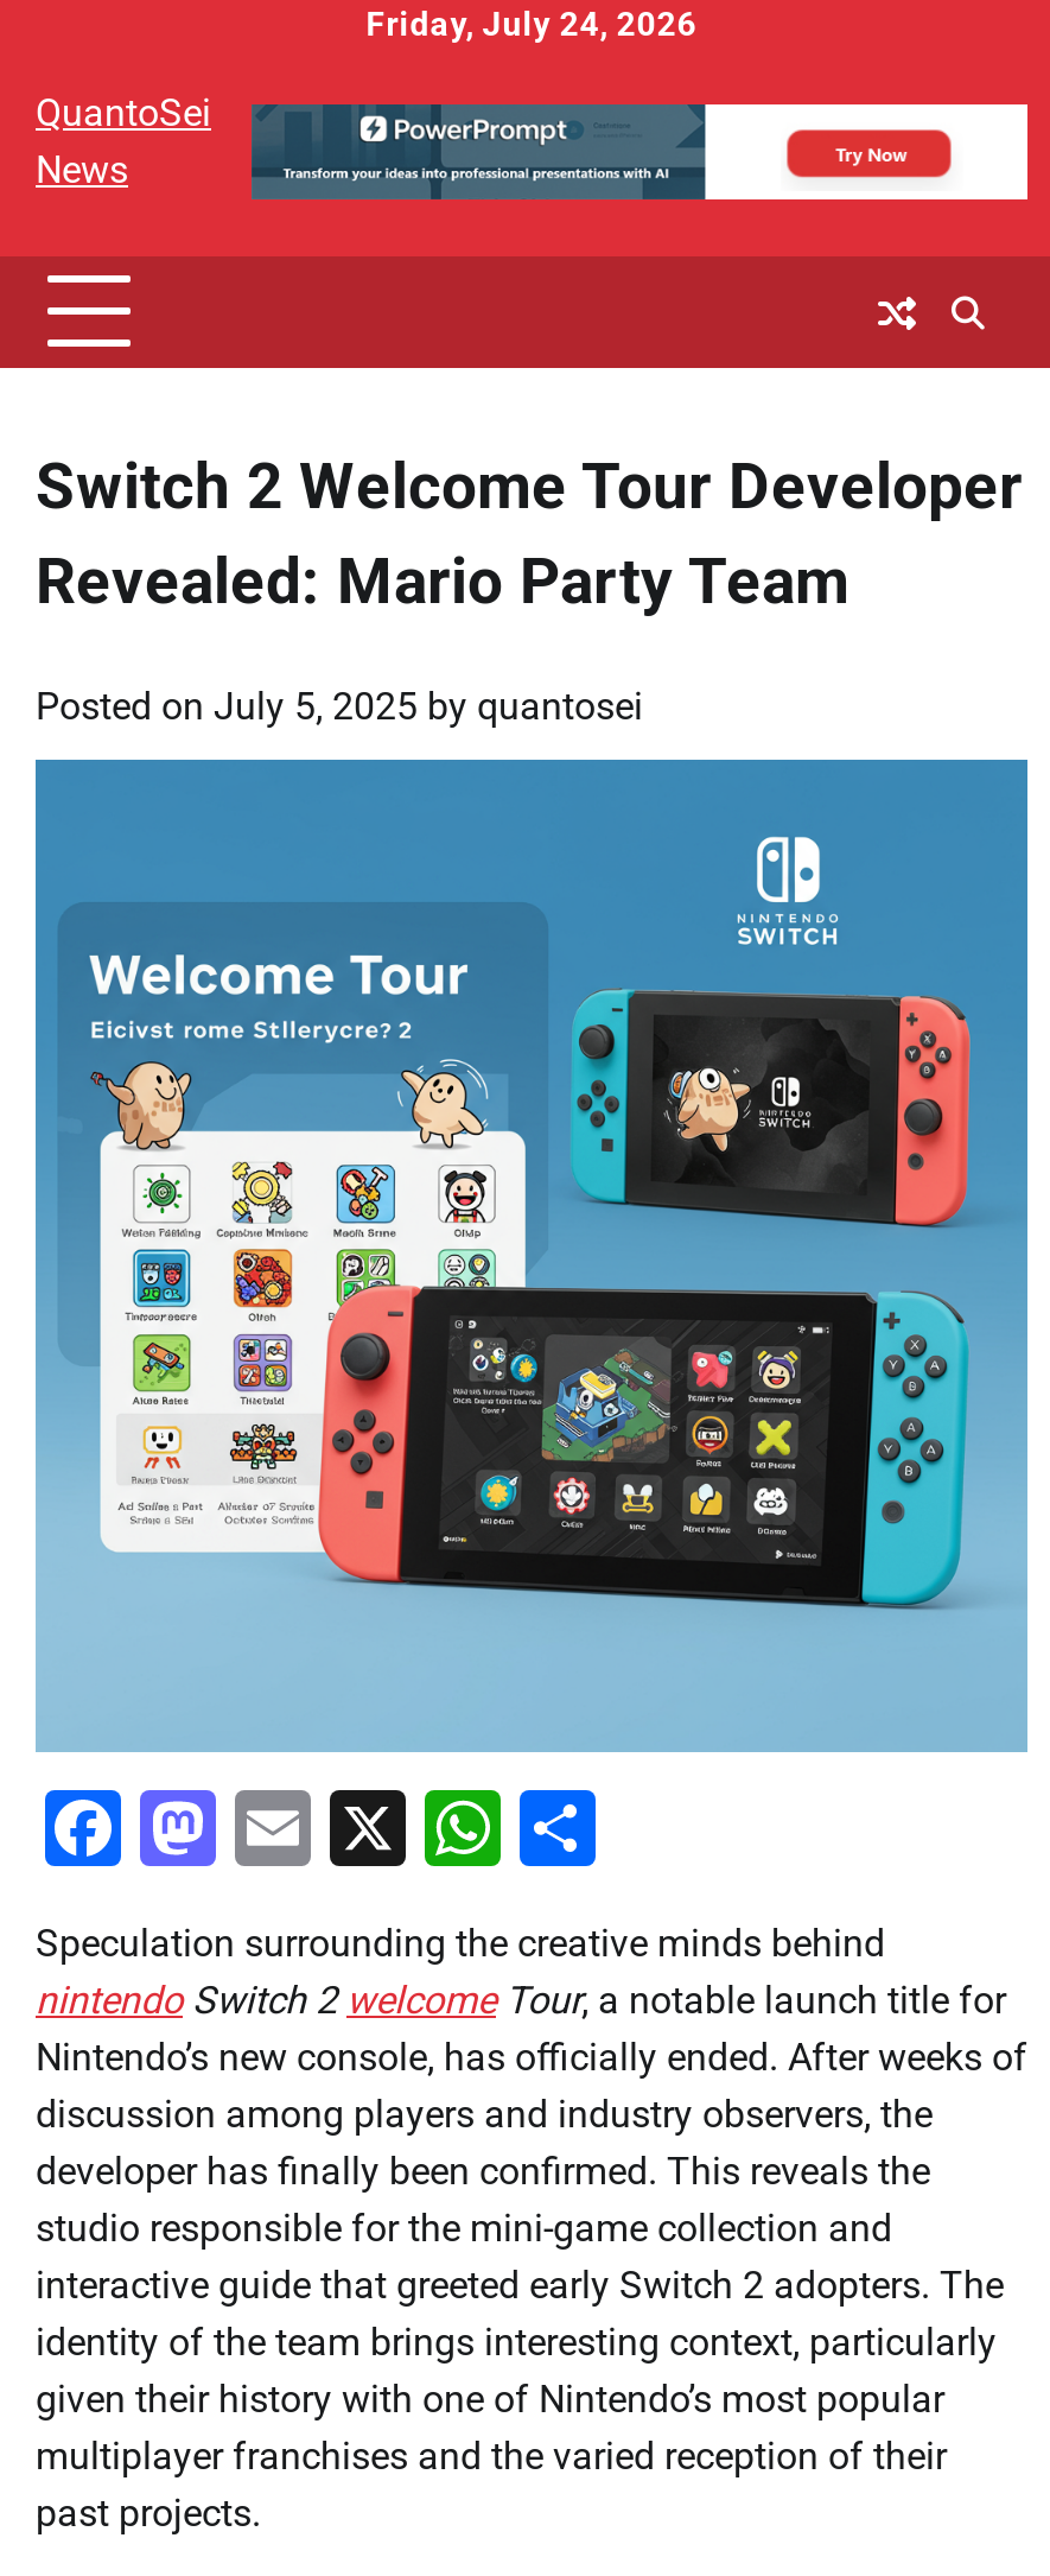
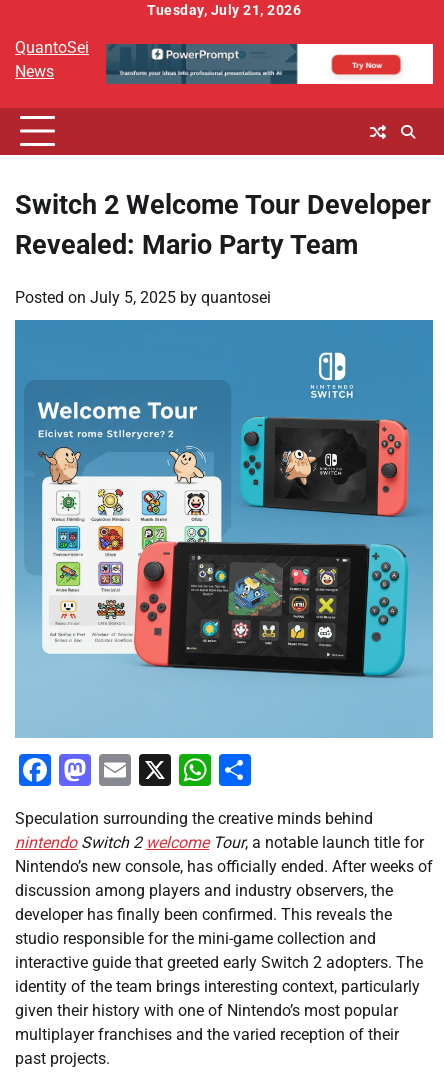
- Friday, July 24, 2026
+ Tuesday, July 21, 2026
